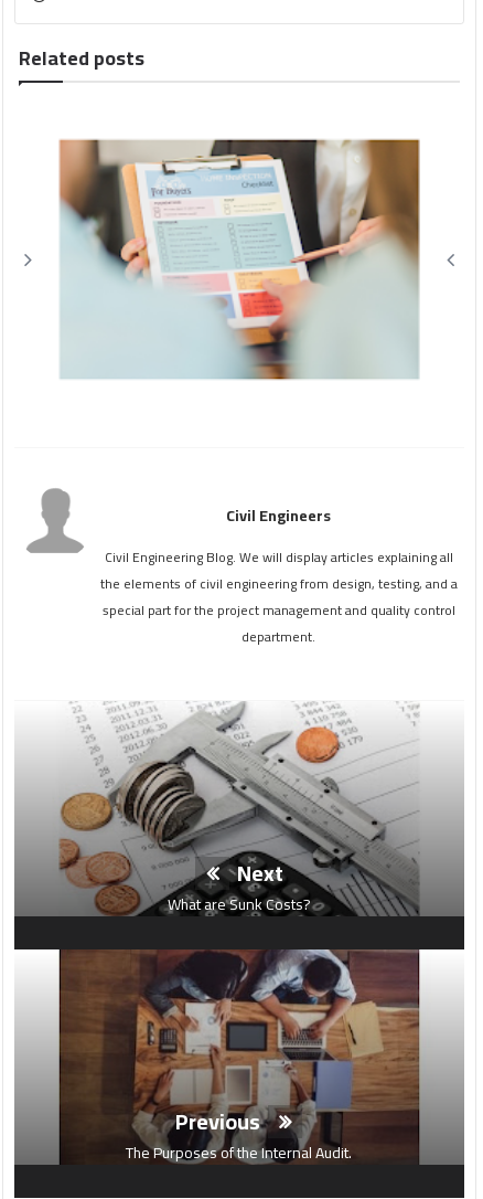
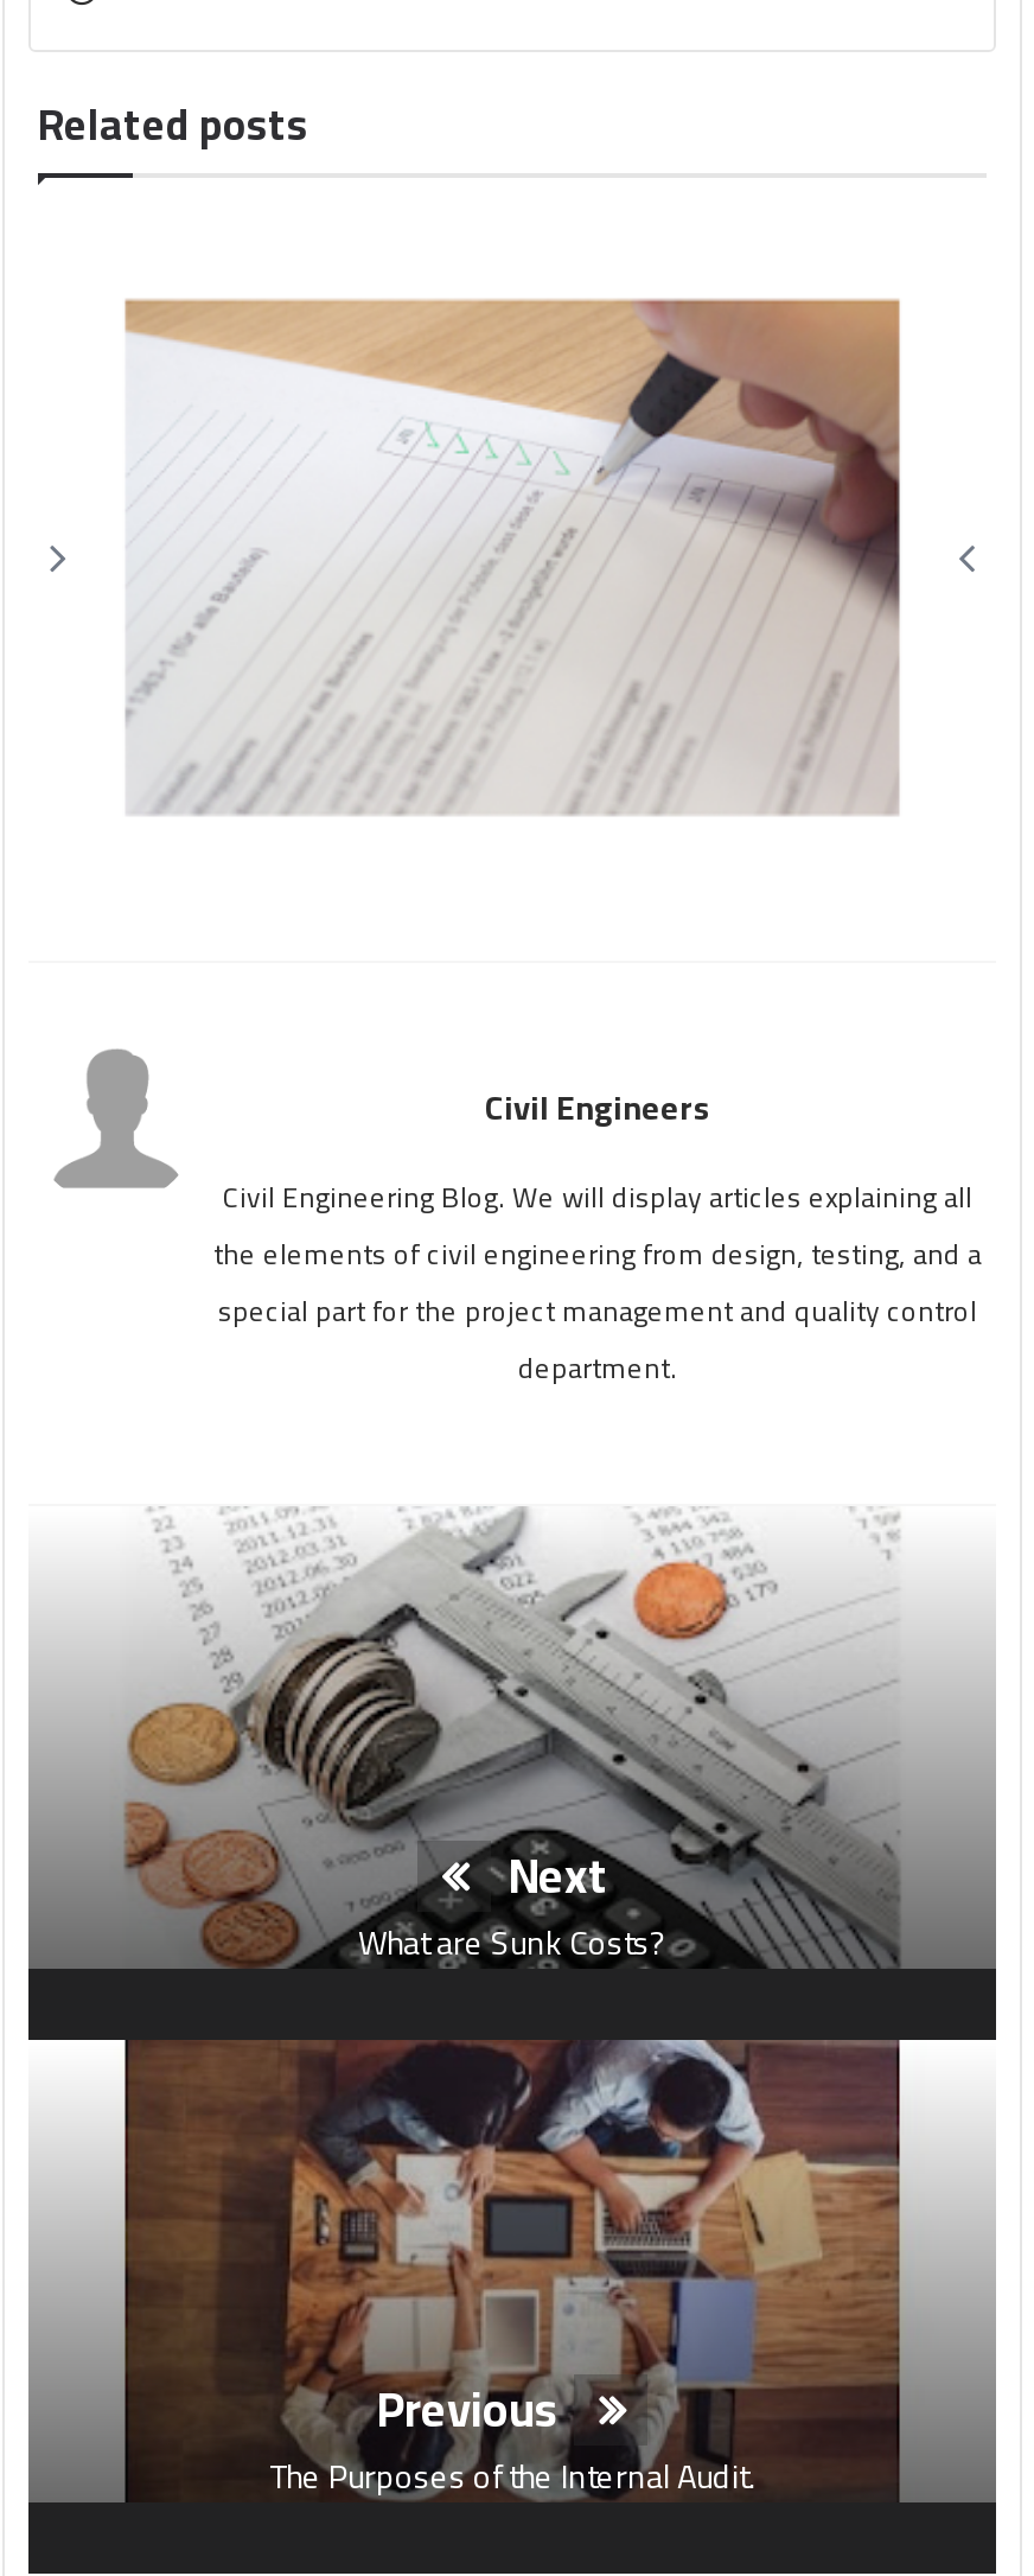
- [image]
+ [image]
